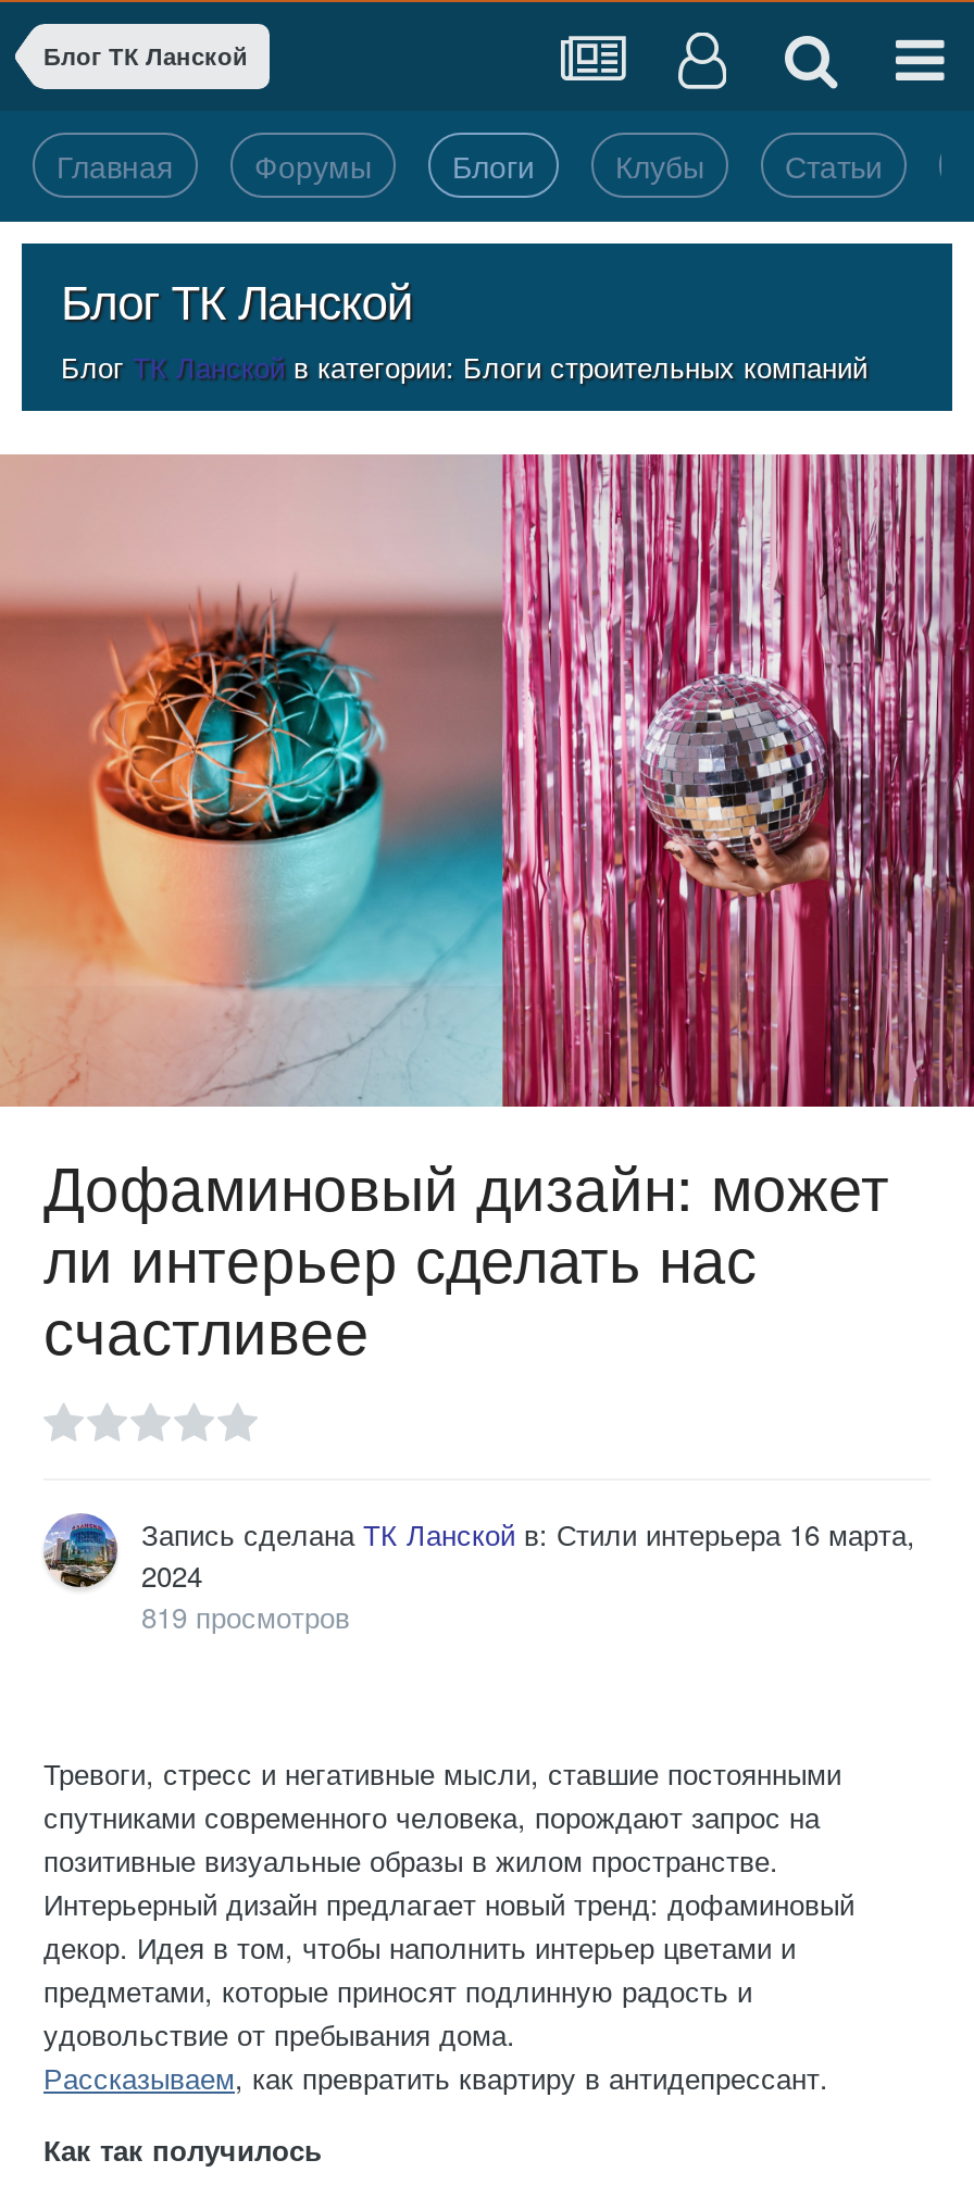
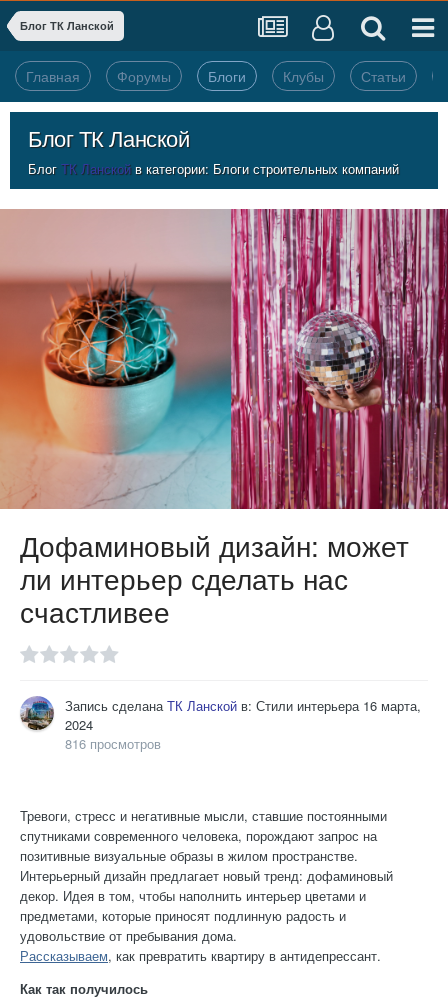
- 819 просмотров
+ 816 просмотров
